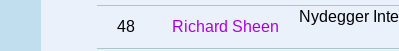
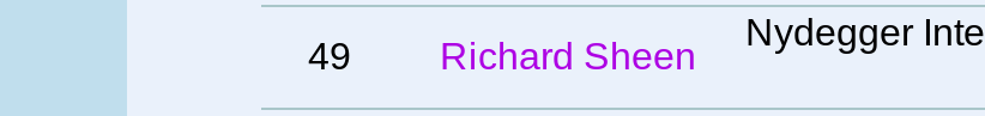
- 48
+ 49
